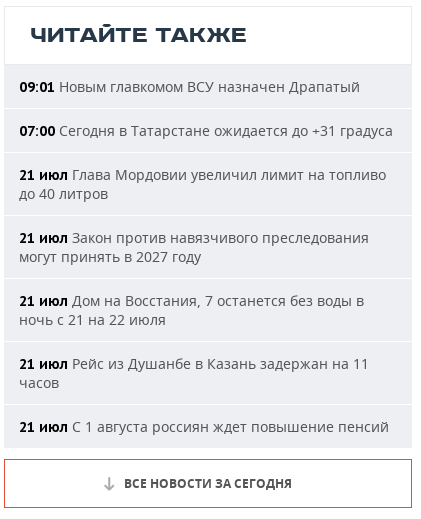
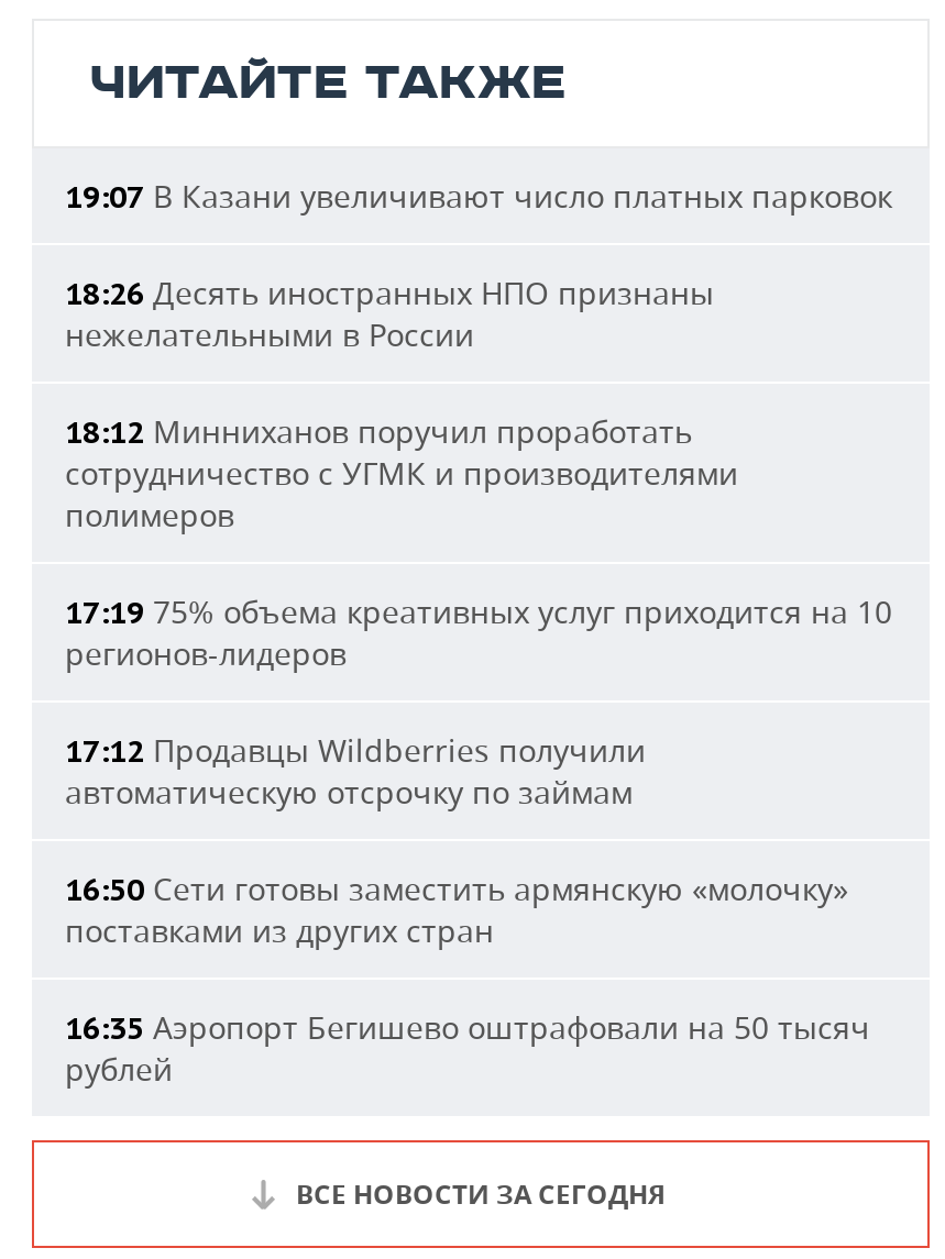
- 09:01 Новым главкомом ВСУ назначен Драпатый
+ 19:07 В Казани увеличивают число платных парковок

- 07:00 Сегодня в Татарстане ожидается до +31 градуса
+ 18:26 Десять иностранных НПО признаны
+ нежелательными в России

- 21 июл Глава Мордовии увеличил лимит на топливо
- до 40 литров
+ 18:12 Минниханов поручил проработать
+ сотрудничество с УГМК и производителями
+ полимеров

- 21 июл Закон против навязчивого преследования
- могут принять в 2027 году
+ 17:19 75% объема креативных услуг приходится на 10
+ регионов-лидеров

- 21 июл Дом на Восстания, 7 останется без воды в
- ночь с 21 на 22 июля
+ 17:12 Продавцы Wildberries получили
+ автоматическую отсрочку по займам

- 21 июл Рейс из Душанбе в Казань задержан на 11
- часов
+ 16:50 Сети готовы заместить армянскую «молочку»
+ поставками из других стран

- 21 июл С 1 августа россиян ждет повышение пенсий
+ 16:35 Аэропорт Бегишево оштрафовали на 50 тысяч
+ рублей
